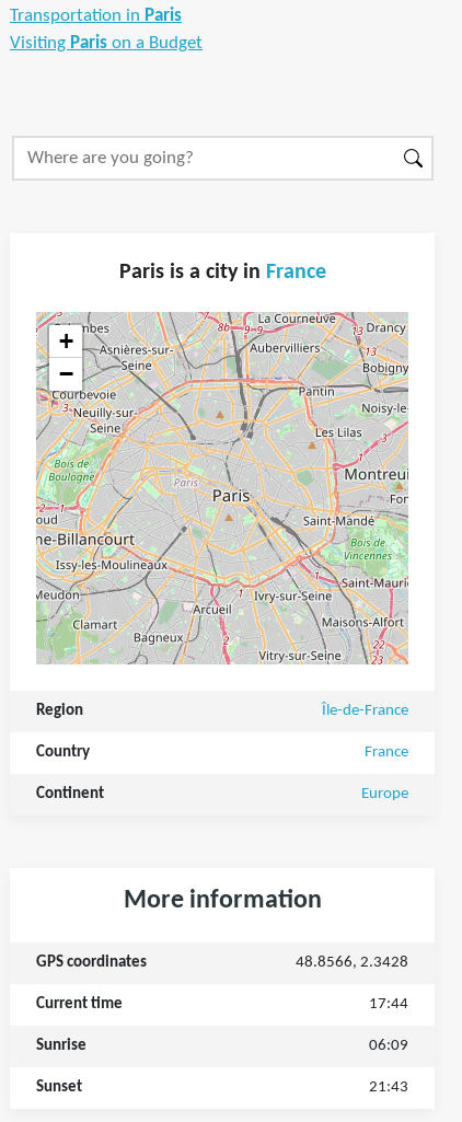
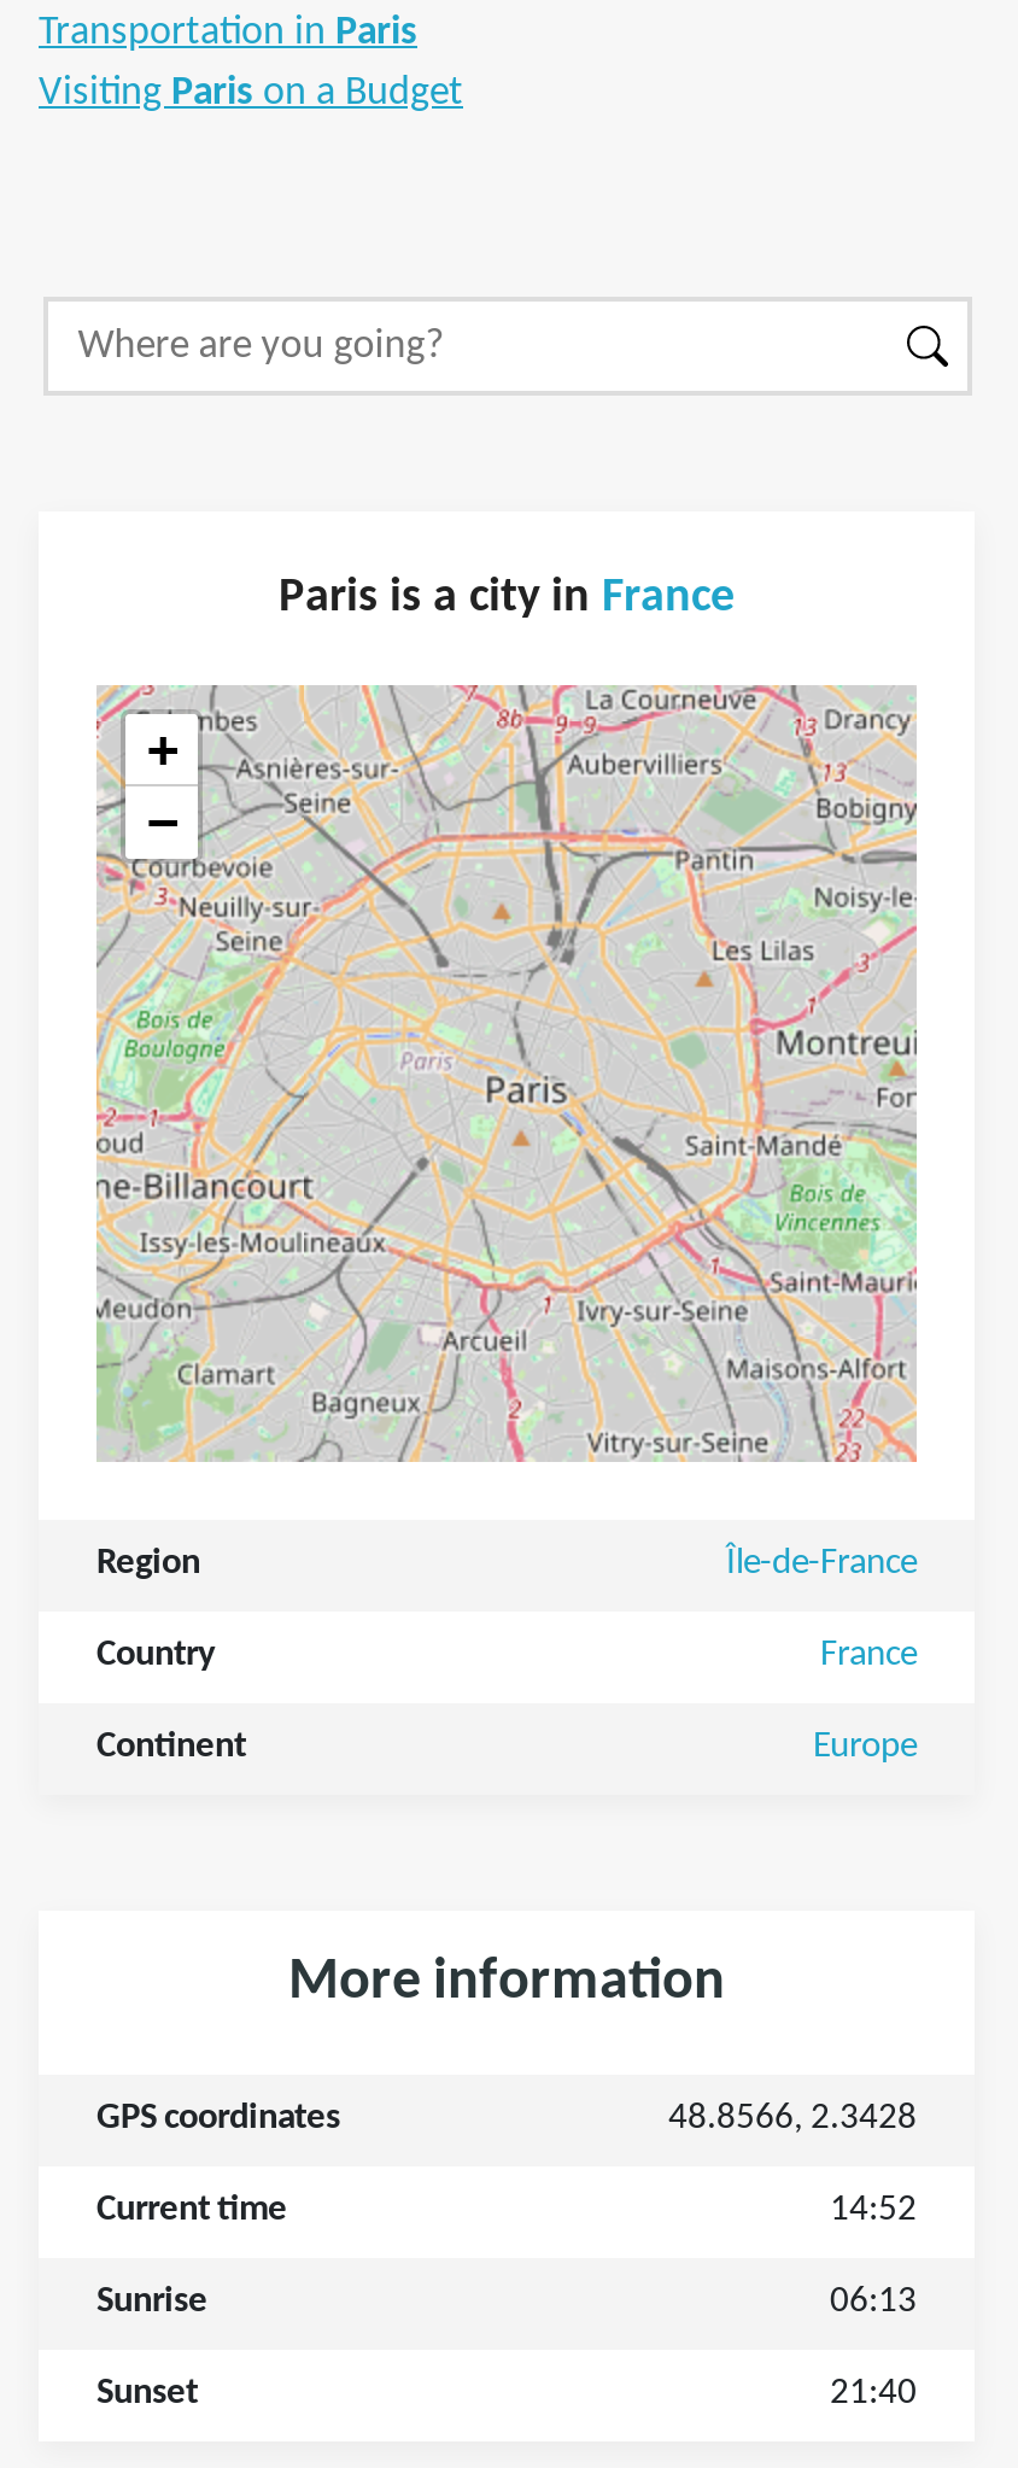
- 17:44
+ 14:52

- 06:09
+ 06:13

- 21:43
+ 21:40
